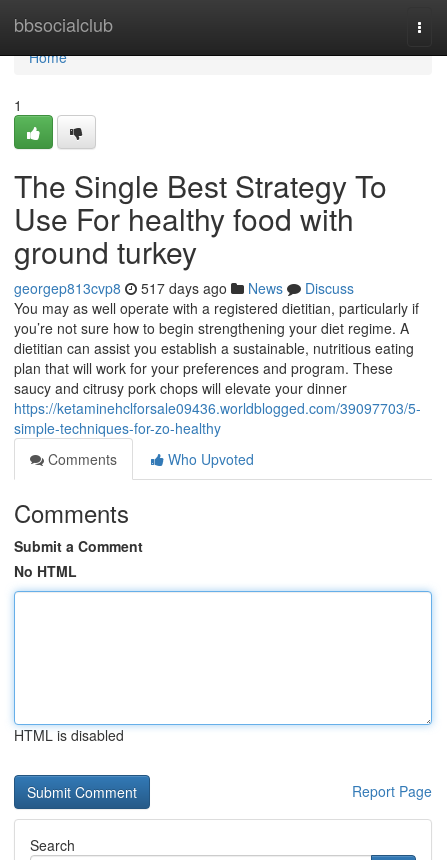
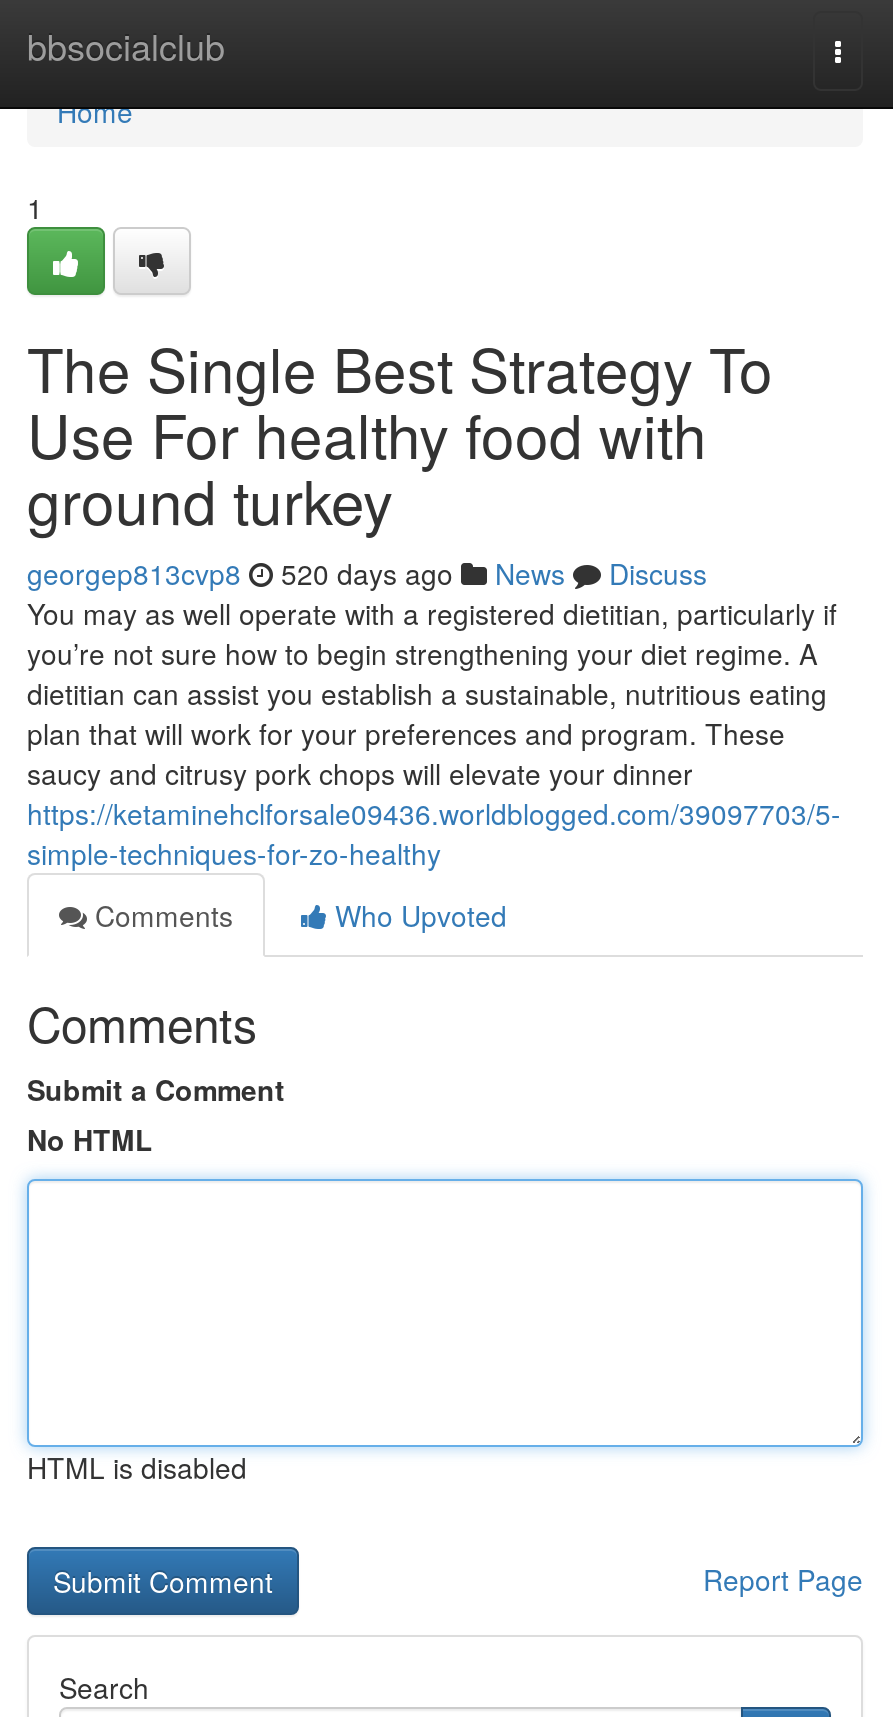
- georgep813cvp8 517 days ago News Discuss
+ georgep813cvp8 520 days ago News Discuss
